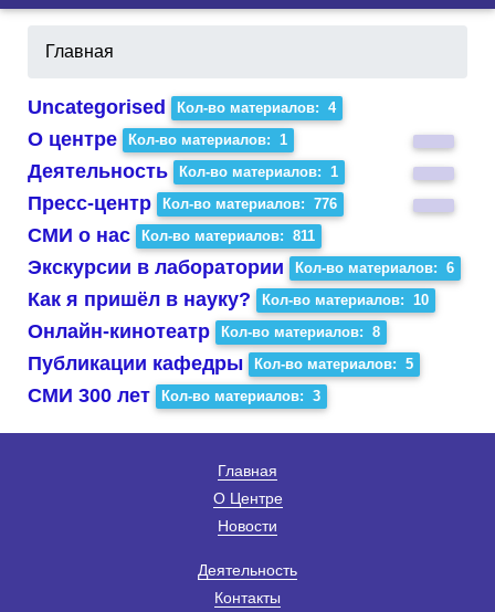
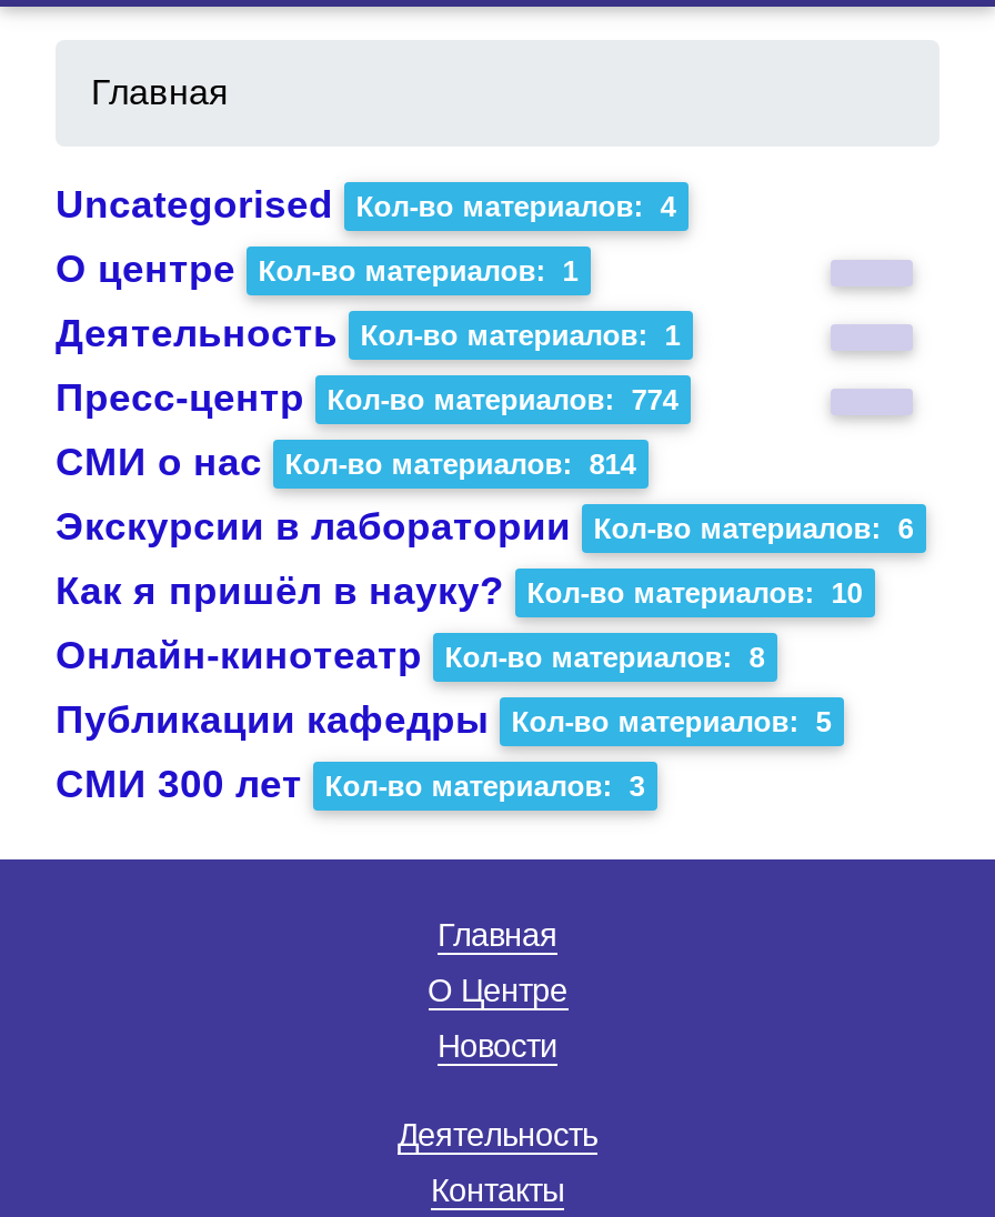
- Кол-во материалов: 776
+ Кол-во материалов: 774

- Кол-во материалов: 811
+ Кол-во материалов: 814
